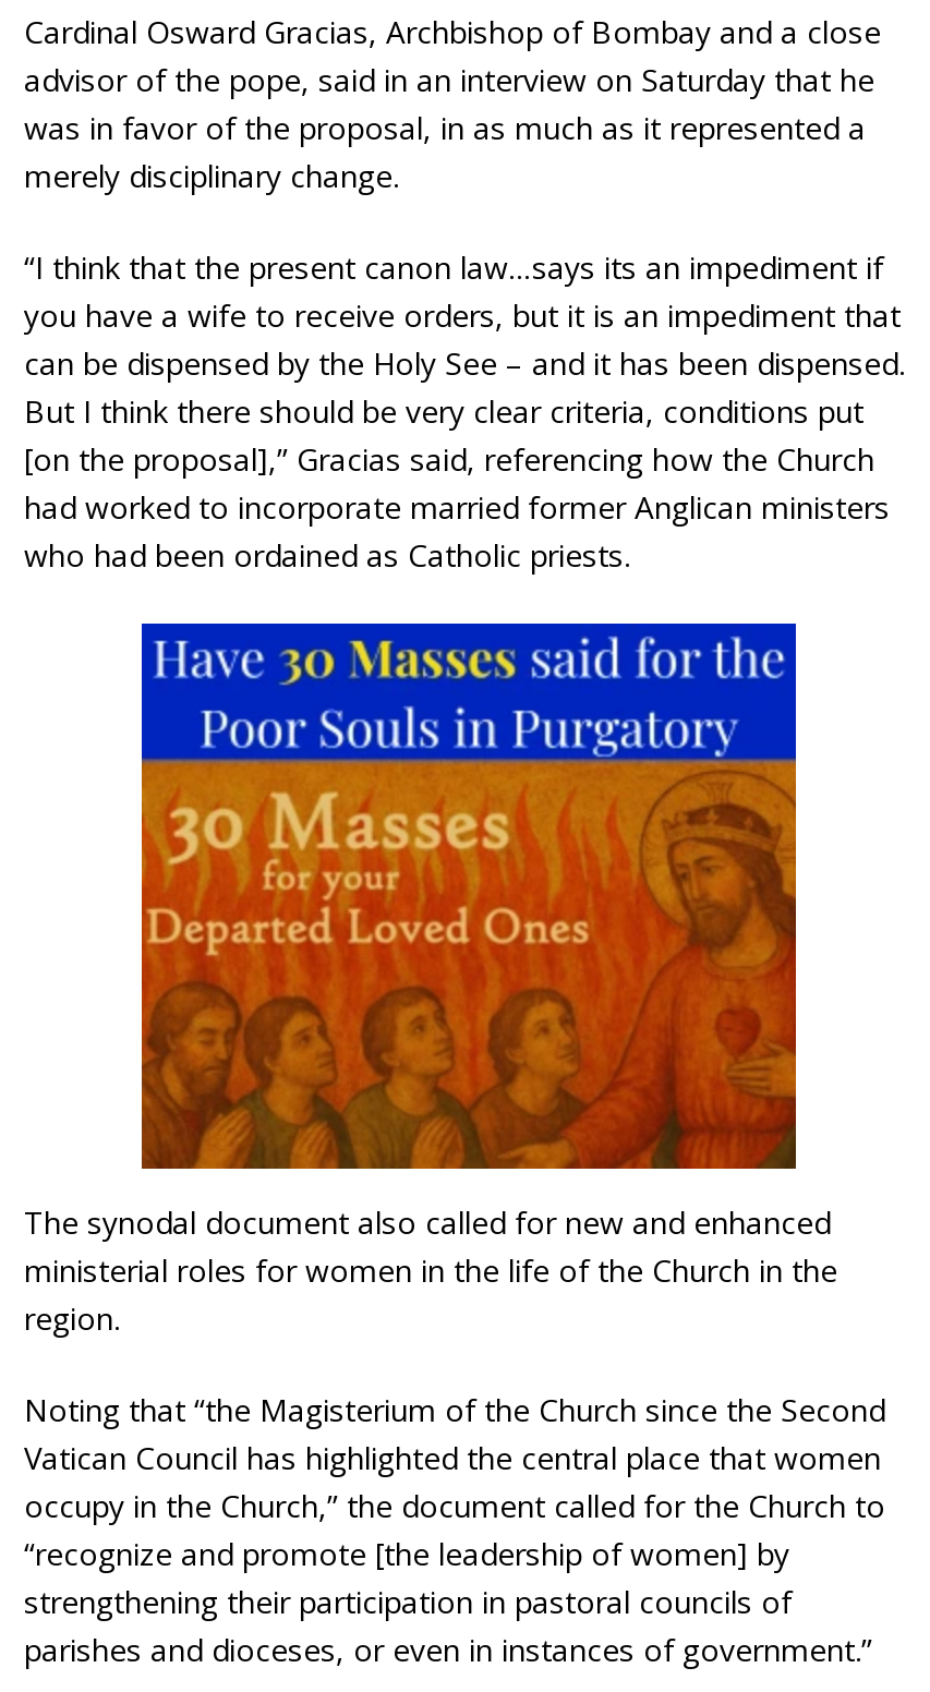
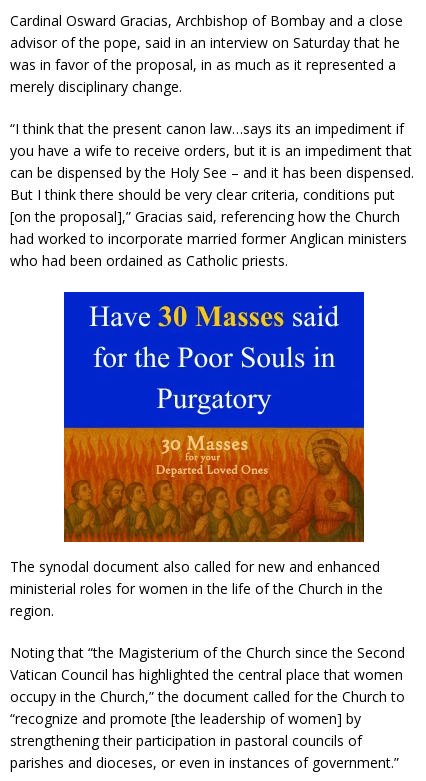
- [image]
+ [image]
